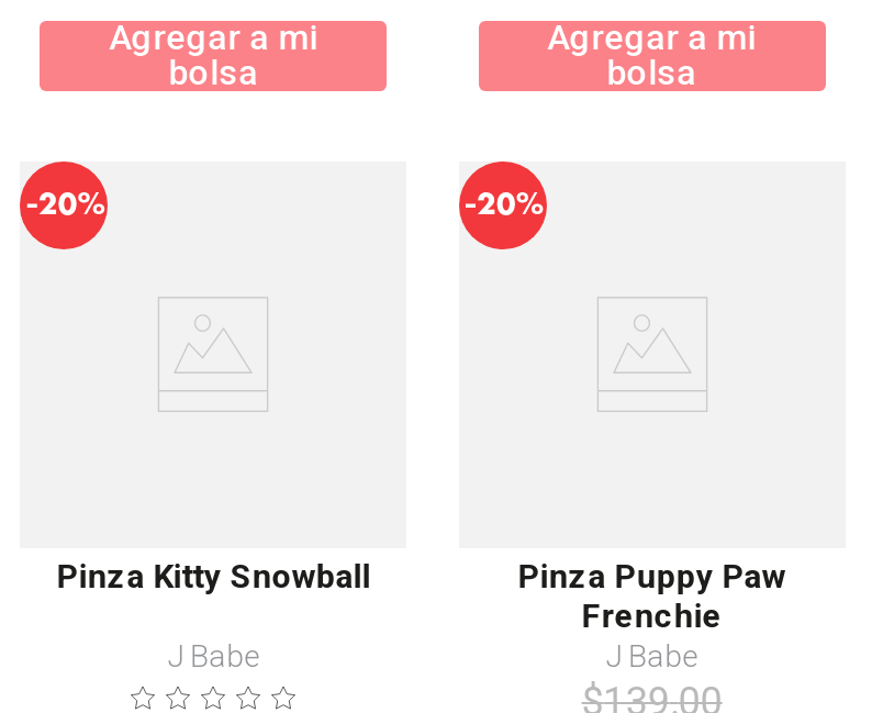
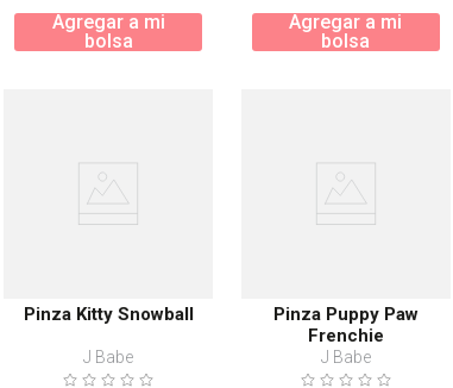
- -20%

- -20%
